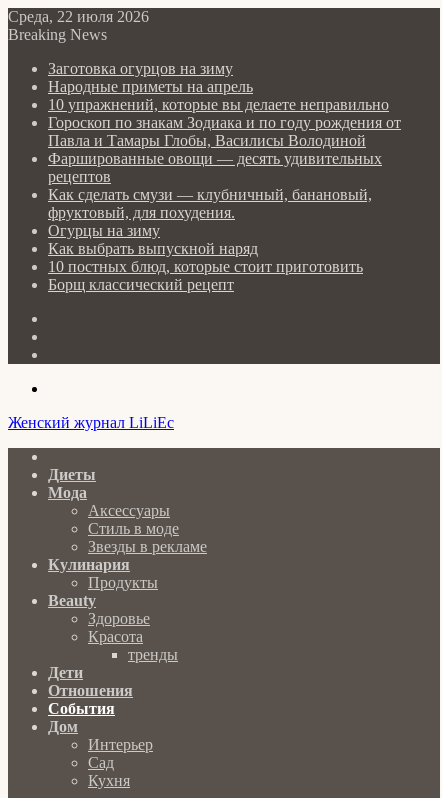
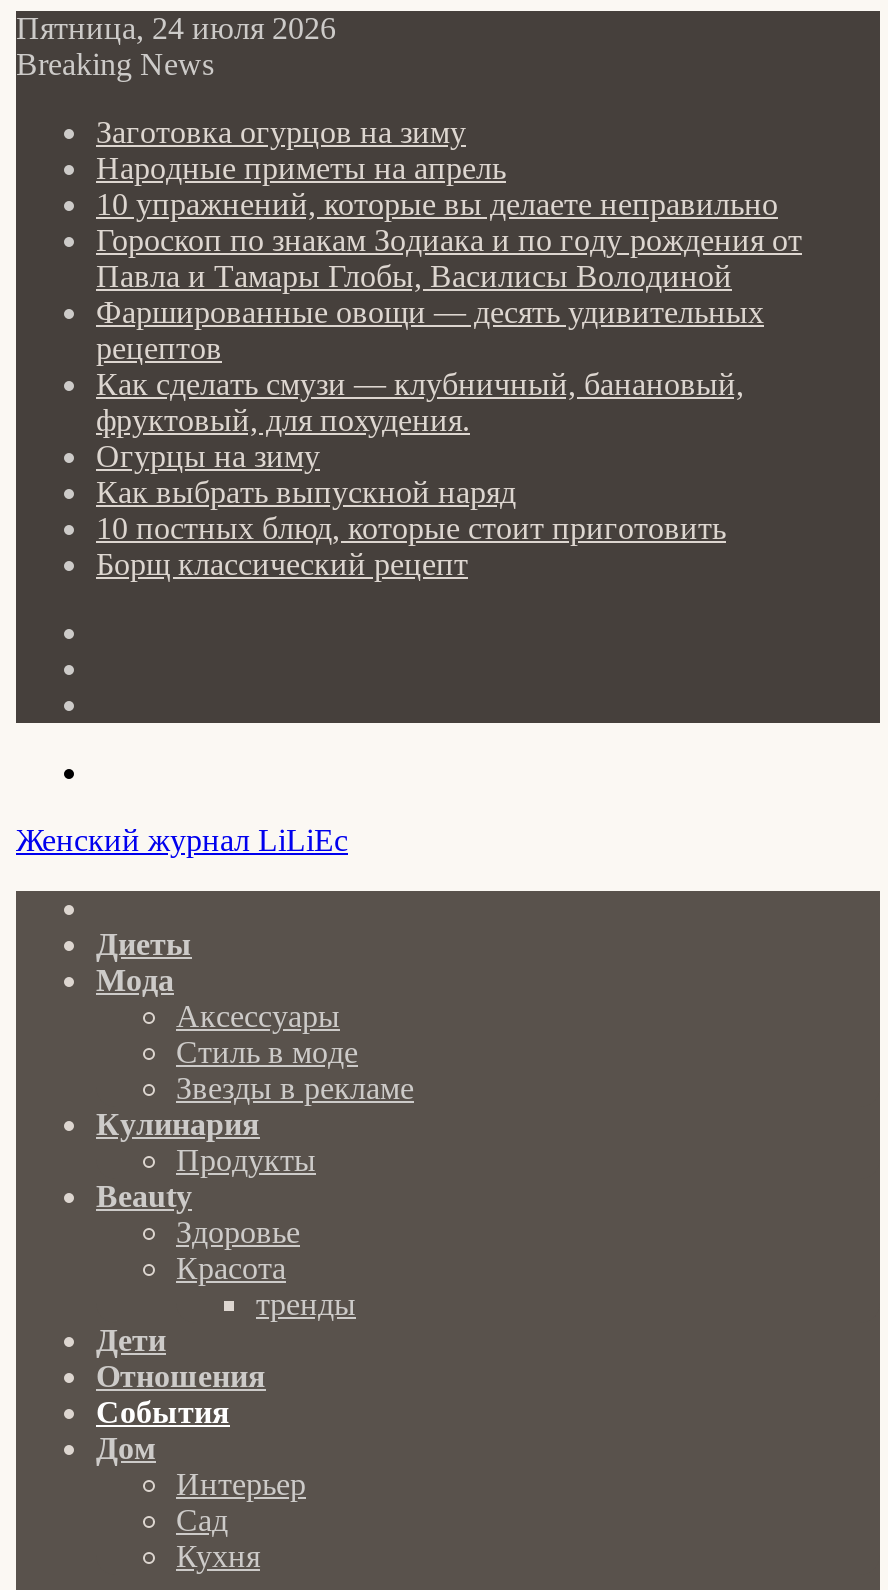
- Среда, 22 июля 2026
+ Пятница, 24 июля 2026
